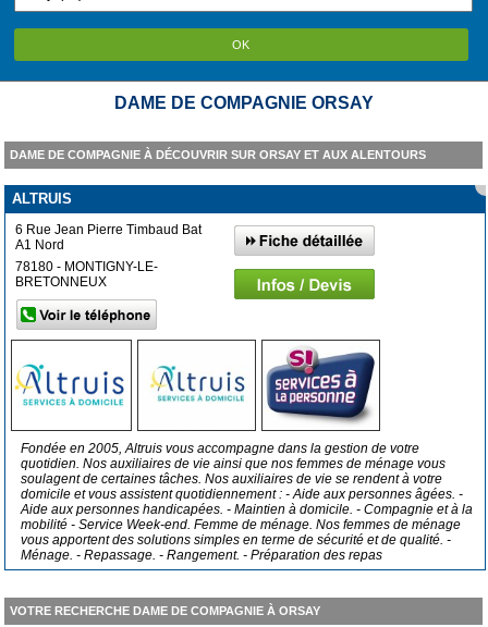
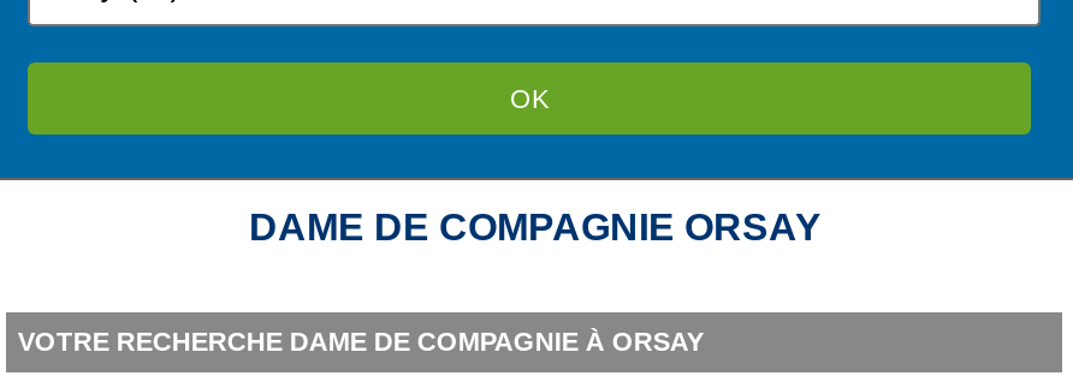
- [image]
- DAME DE COMPAGNIE À DÉCOUVRIR SUR ORSAY ET AUX ALENTOURS
- ALTRUIS
- 6 Rue Jean Pierre Timbaud Bat
- A1 Nord
- 78180 - MONTIGNY-LE-
- BRETONNEUX

- Fondée en 2005, Altruis vous accompagne dans la gestion de votre
- quotidien. Nos auxiliaires de vie ainsi que nos femmes de ménage vous
- soulagent de certaines tâches. Nos auxiliaires de vie se rendent à votre
- domicile et vous assistent quotidiennement : - Aide aux personnes âgées. -
- Aide aux personnes handicapées. - Maintien à domicile. - Compagnie et à la
- mobilité - Service Week-end. Femme de ménage. Nos femmes de ménage
- vous apportent des solutions simples en terme de sécurité et de qualité. -
- Ménage. - Repassage. - Rangement. - Préparation des repas
